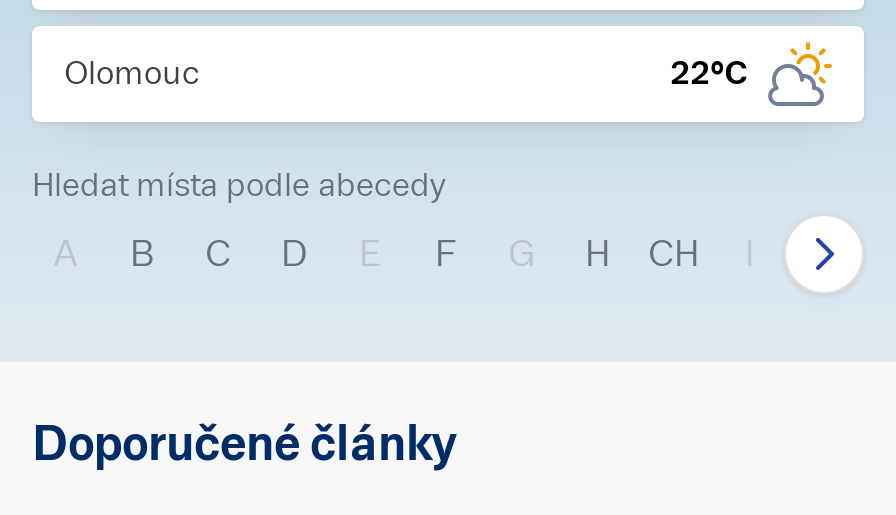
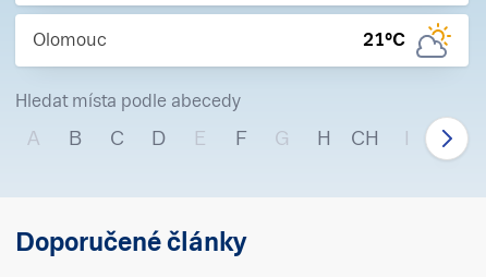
- 22°C
+ 21°C
